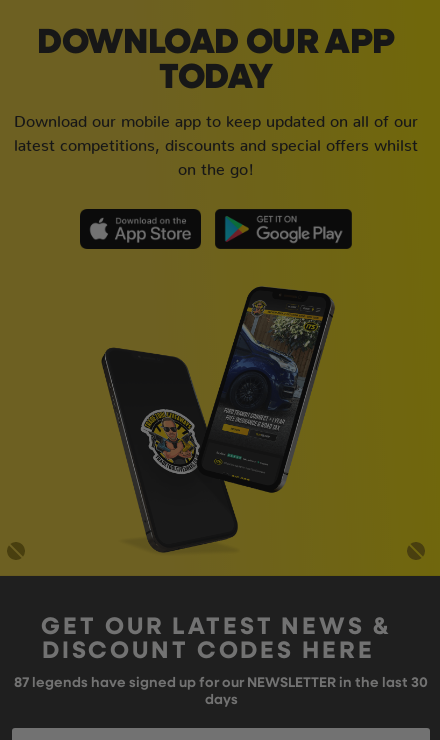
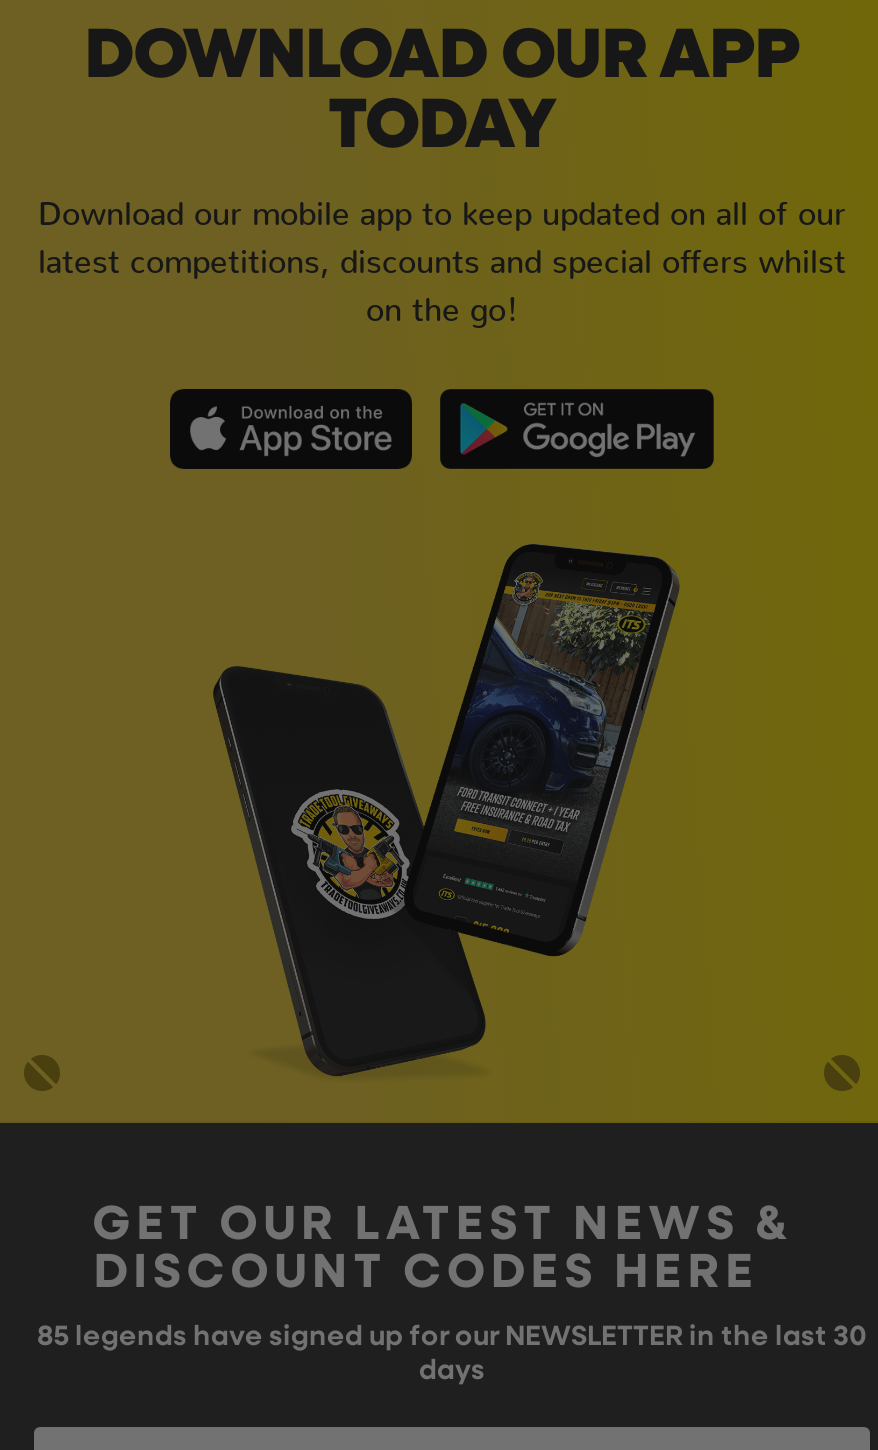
- 87 legends have signed up for our NEWSLETTER in the last 30
+ 85 legends have signed up for our NEWSLETTER in the last 30
